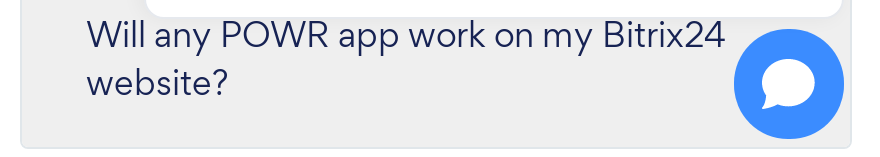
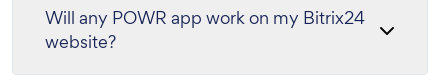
- [image]
